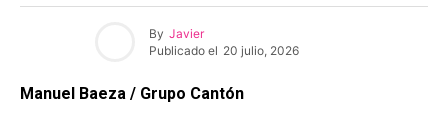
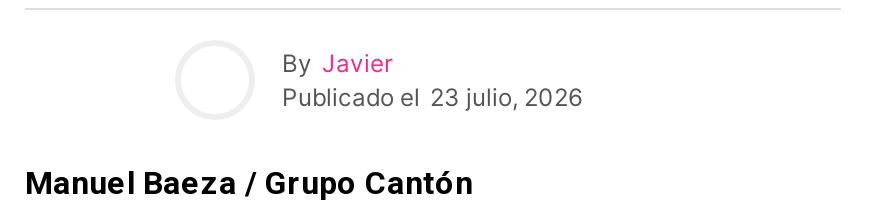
- Publicado el 20 julio, 2026
+ Publicado el 23 julio, 2026
